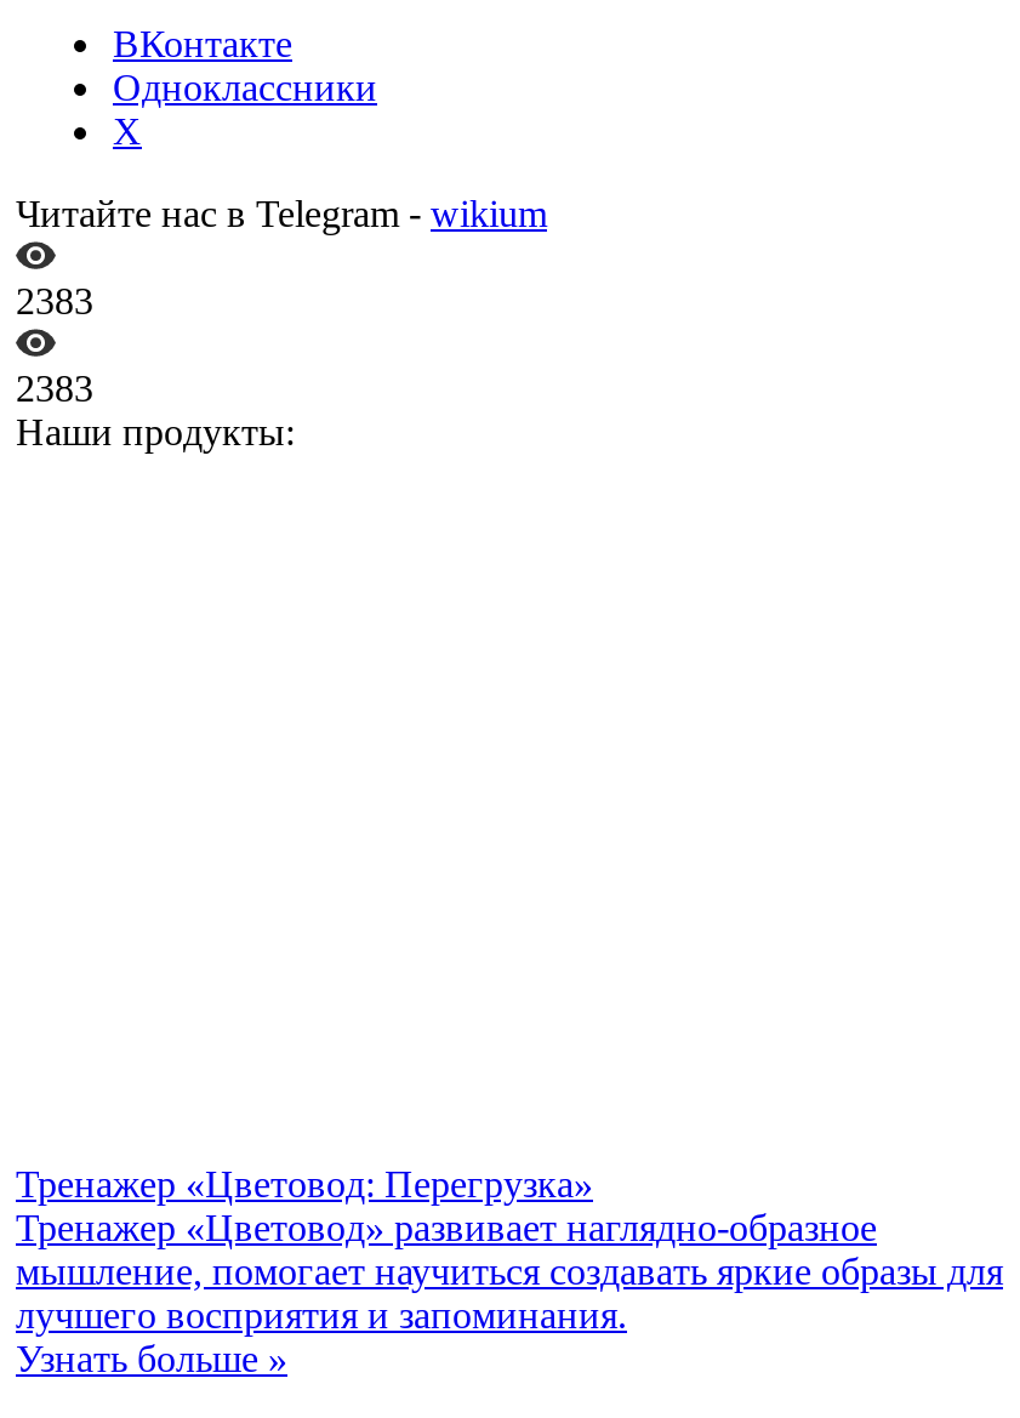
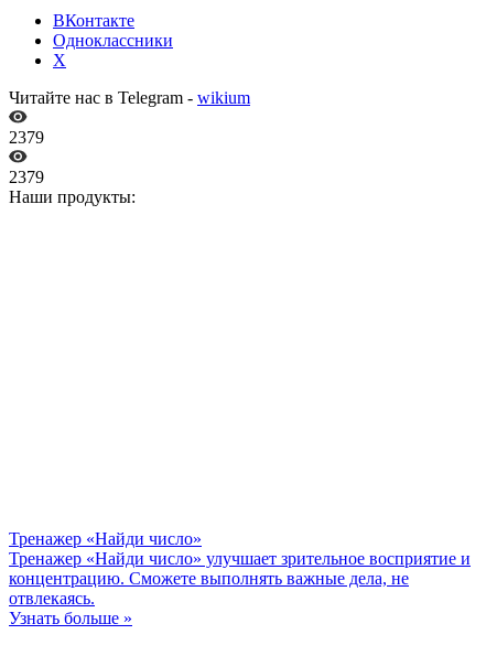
- 2383
+ 2379

- 2383
+ 2379

- Тренажер «Цветовод: Перегрузка»
- Тренажер «Цветовод» развивает наглядно-образное
- мышление, помогает научиться создавать яркие образы для
- лучшего восприятия и запоминания.
+ Тренажер «Найди число»
+ Тренажер «Найди число» улучшает зрительное восприятие и
+ концентрацию. Сможете выполнять важные дела, не
+ отвлекаясь.
